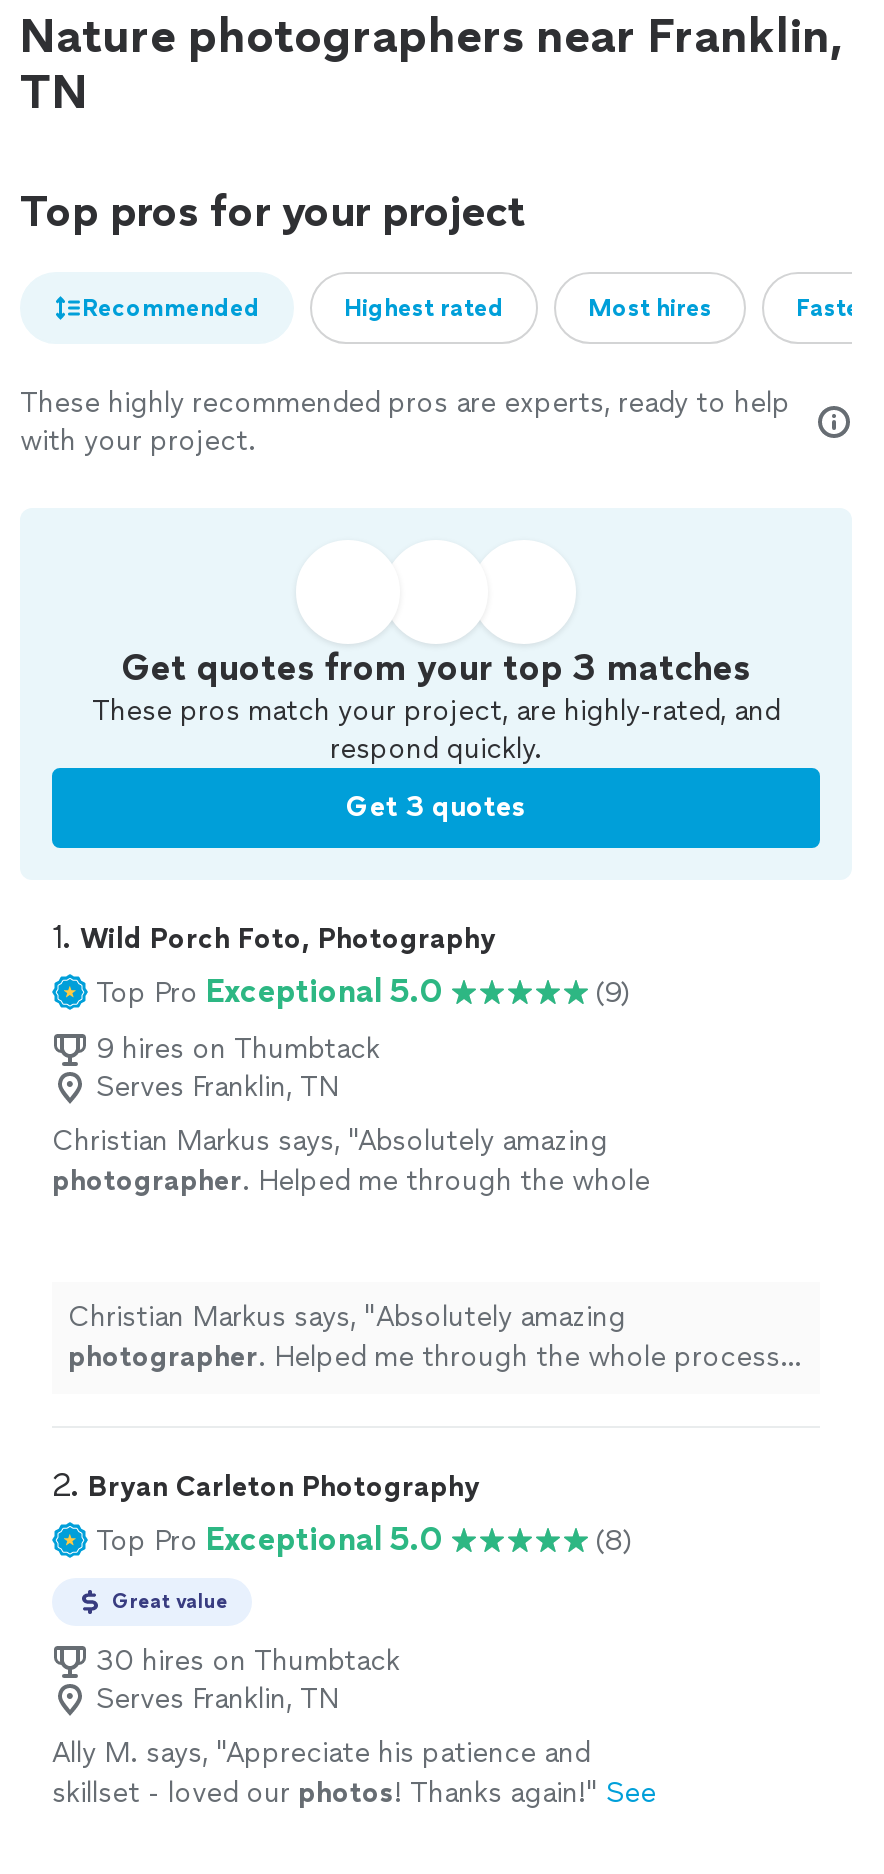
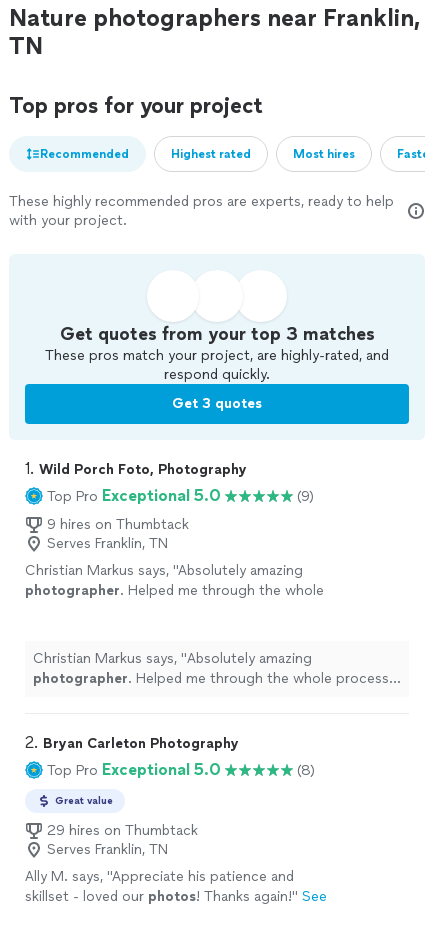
- 30 hires on Thumbtack
+ 29 hires on Thumbtack
